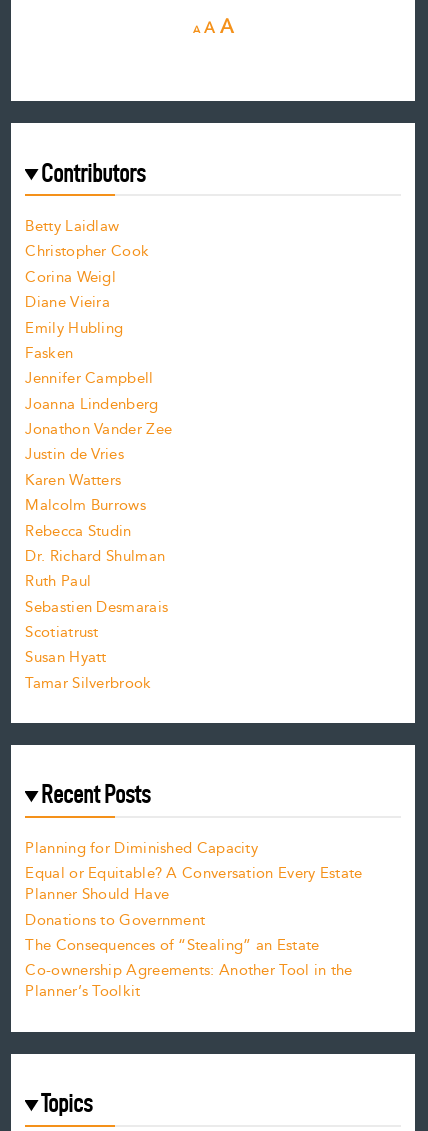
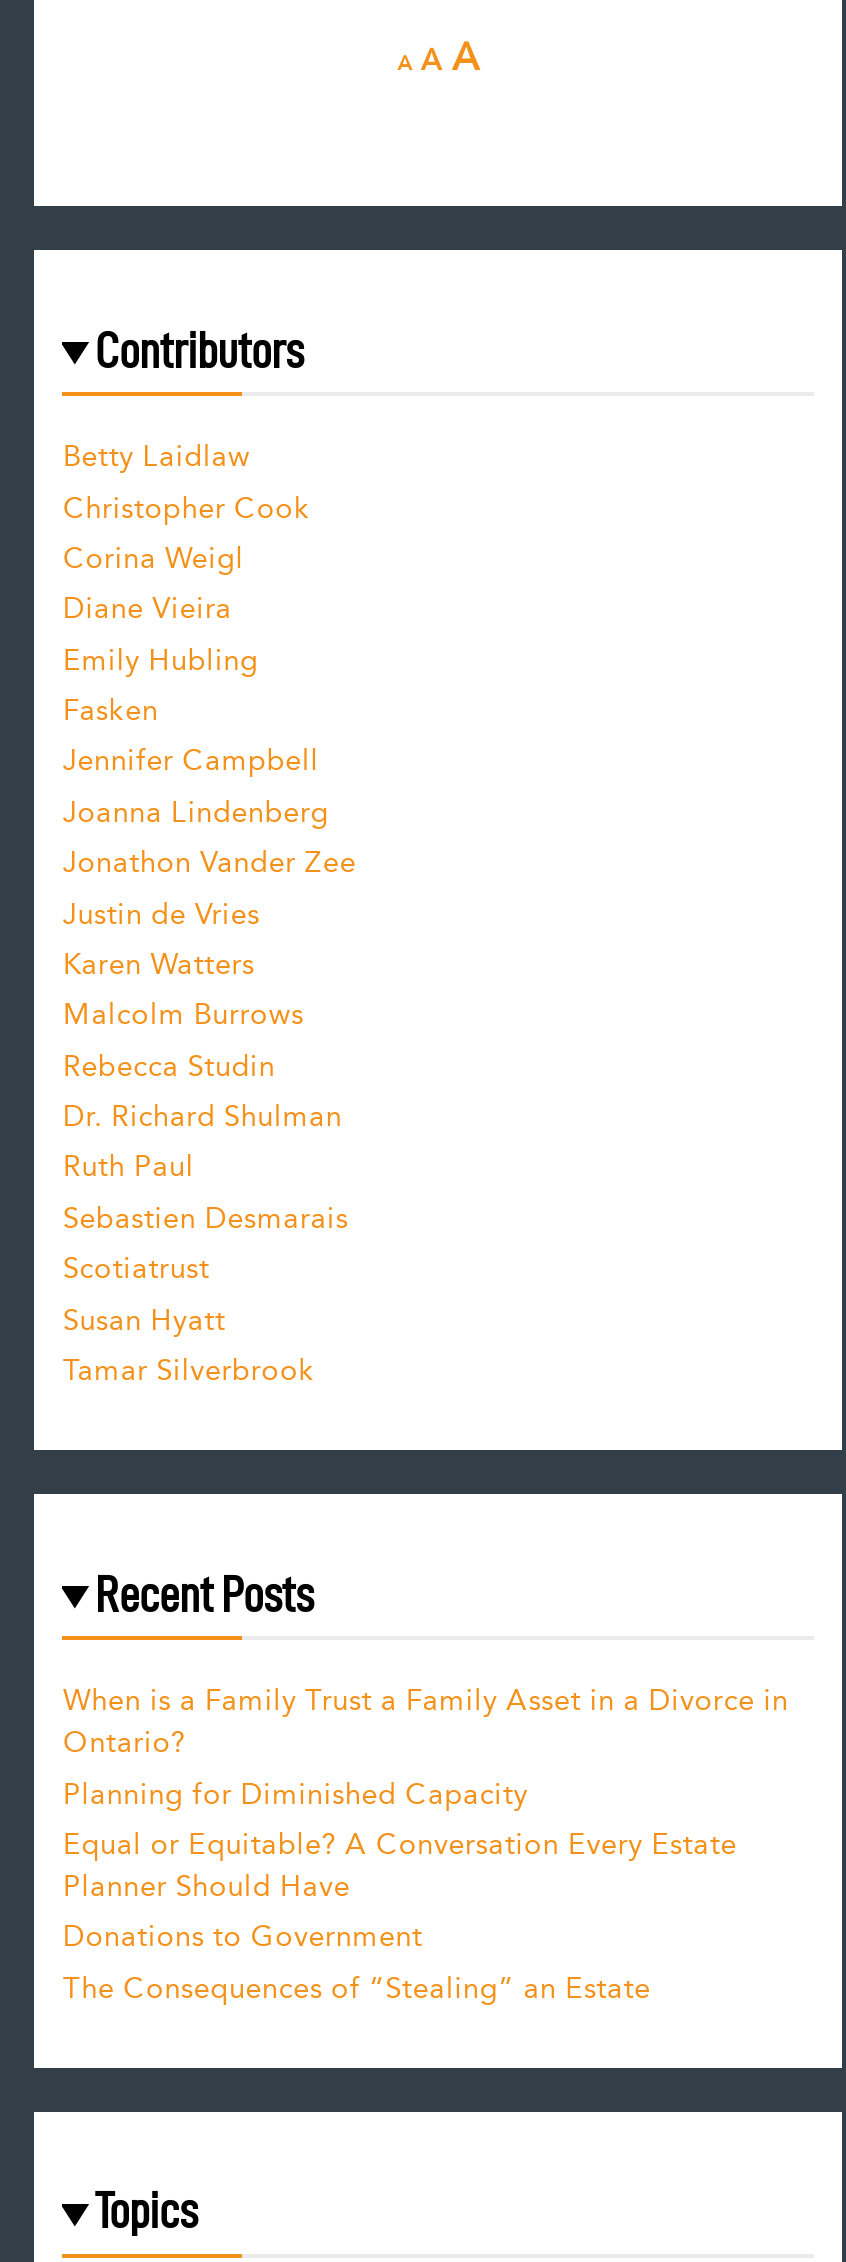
+ When is a Family Trust a Family Asset in a Divorce in
+ Ontario?

moved down: Planning for Diminished Capacity | Equal or Equitable? A Conversation Every Estate | Planner Should Have | Donations to Government | The Consequences of “Stealing” an Estate

- Co-ownership Agreements: Another Tool in the
- Planner’s Toolkit
